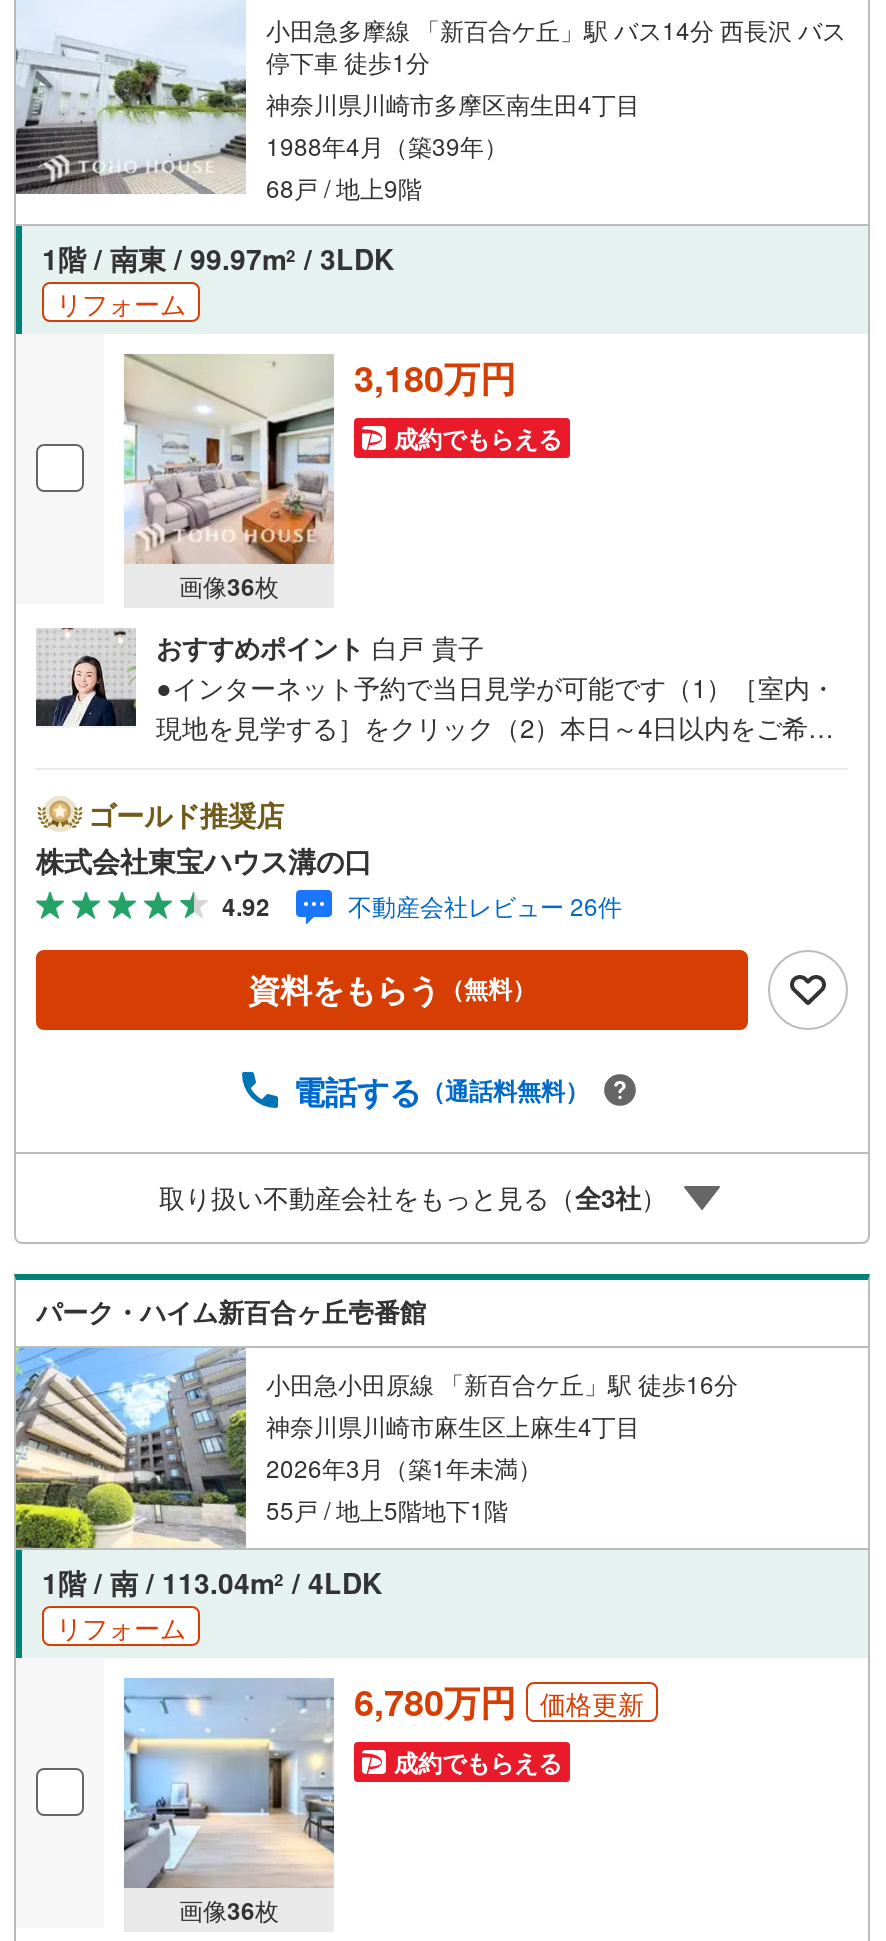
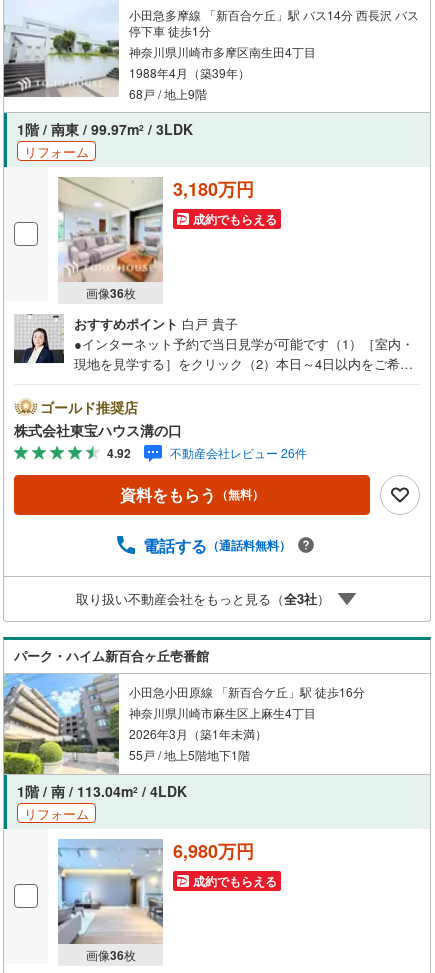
- 6,780万円
- 価格更新
+ 6,980万円
